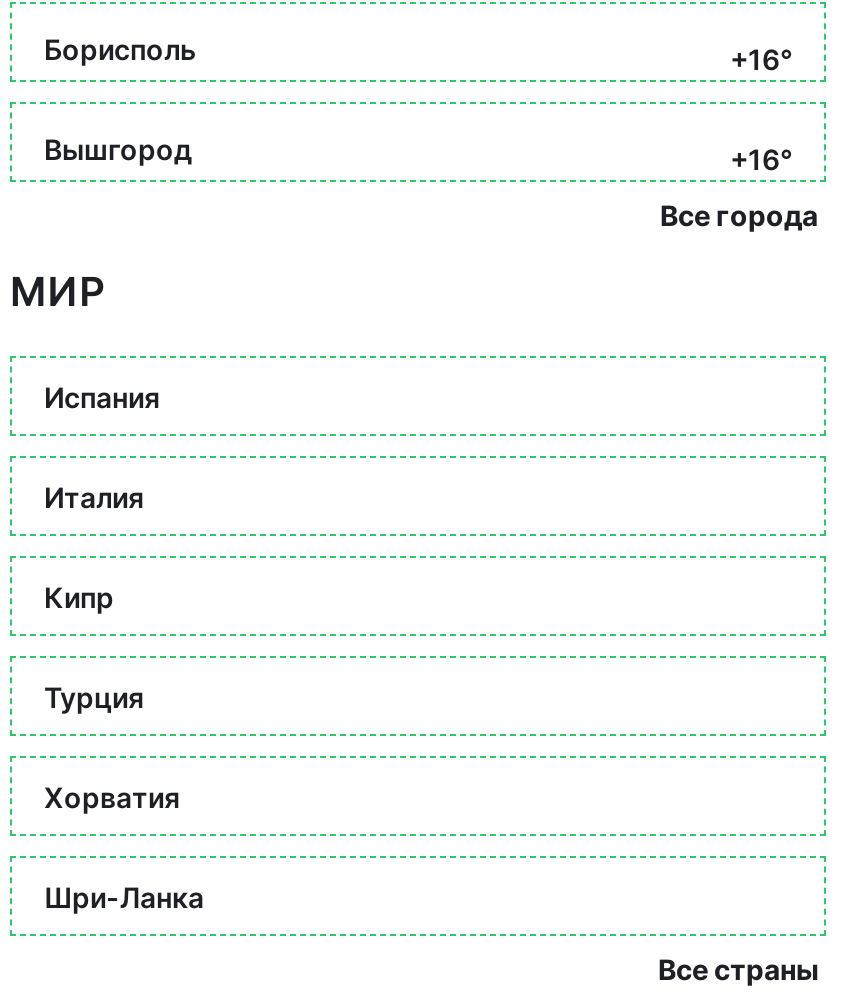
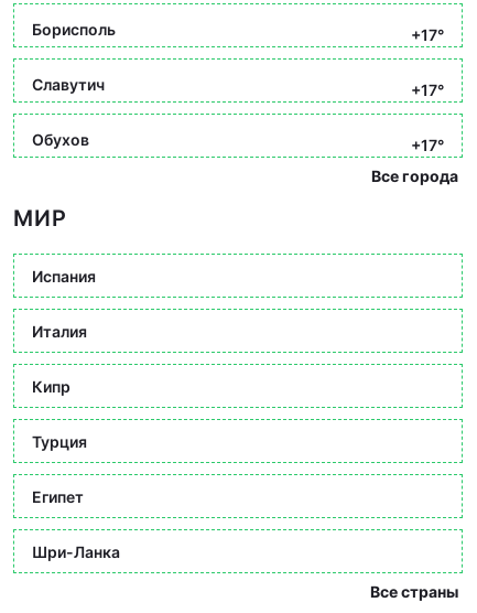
- +16°
- Вышгород
- +16°
+ +17°
+ Славутич
+ +17°
+ Обухов
+ +17°

- Хорватия
+ Египет
